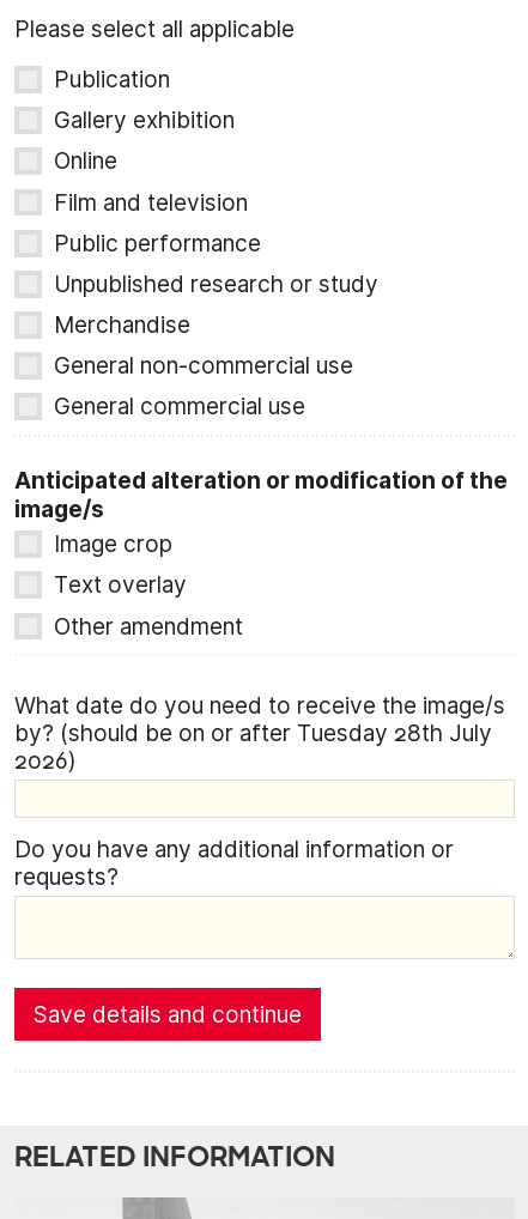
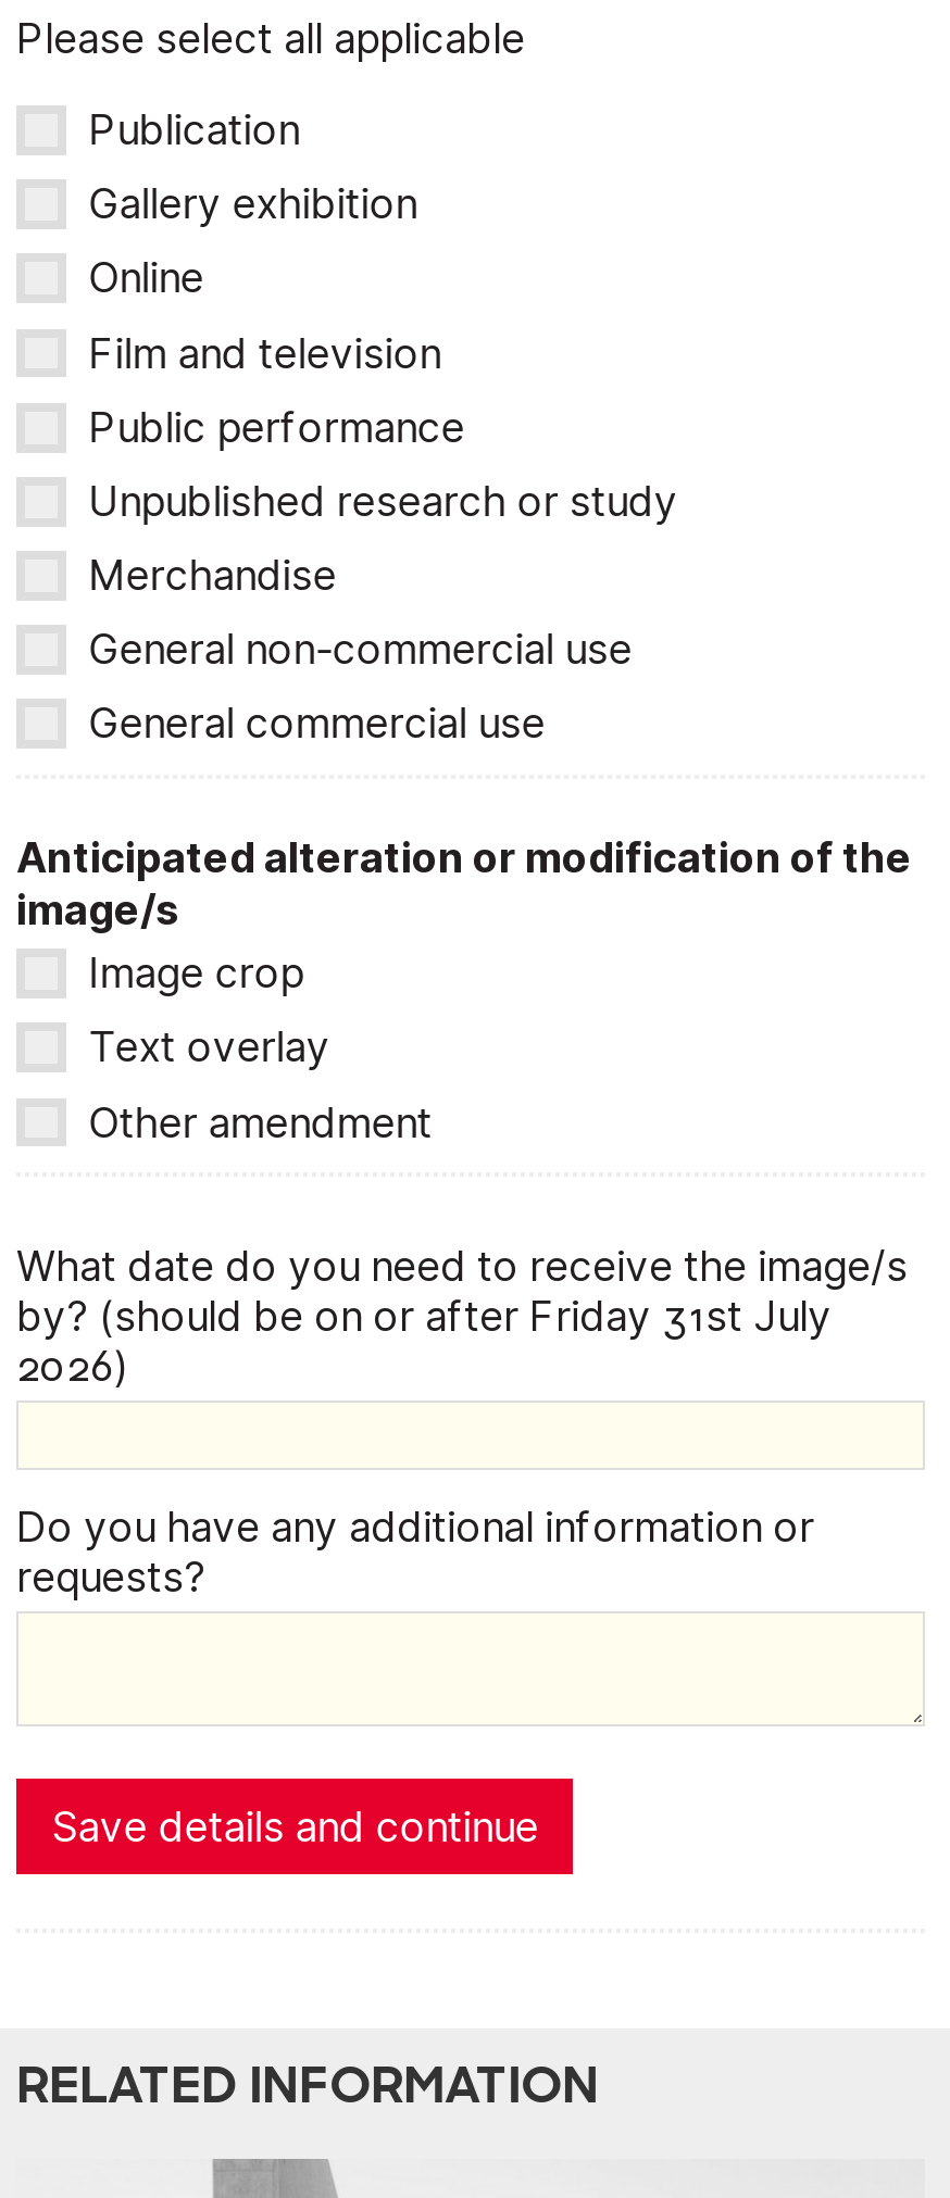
- by? (should be on or after Tuesday 28th July
+ by? (should be on or after Friday 31st July
